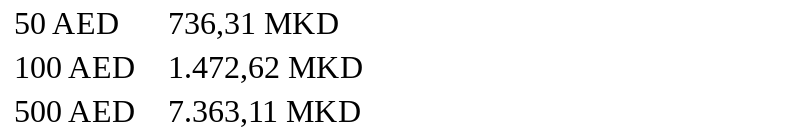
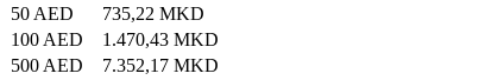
- 50 AED 736,31 MKD
+ 50 AED 735,22 MKD

- 100 AED 1.472,62 MKD
+ 100 AED 1.470,43 MKD

- 500 AED 7.363,11 MKD
+ 500 AED 7.352,17 MKD
